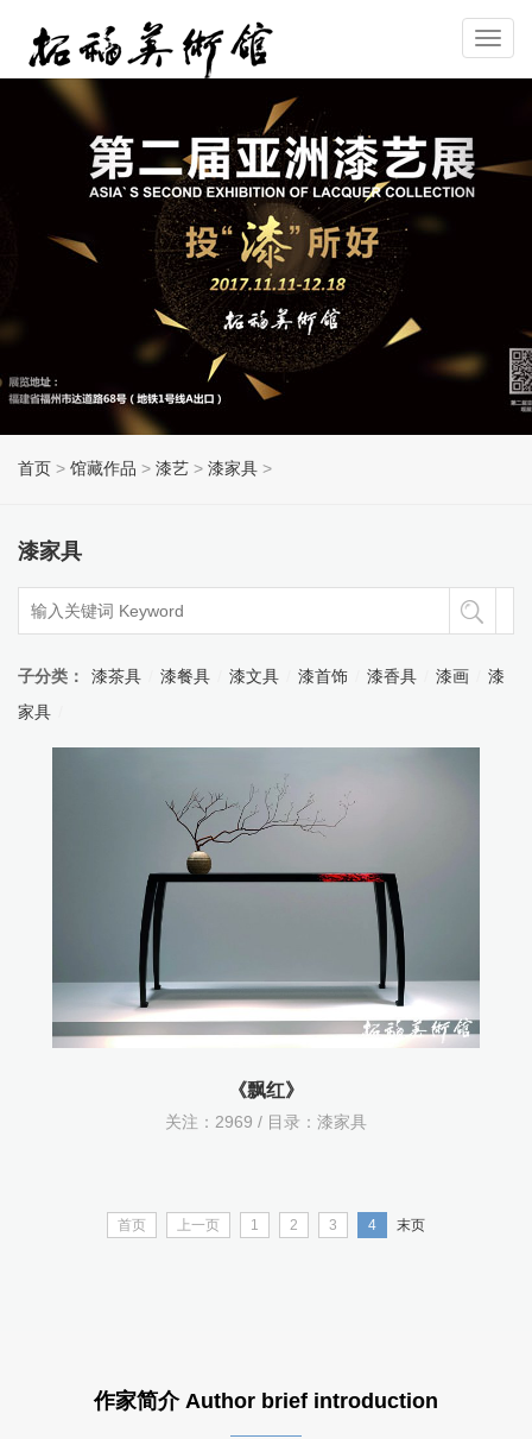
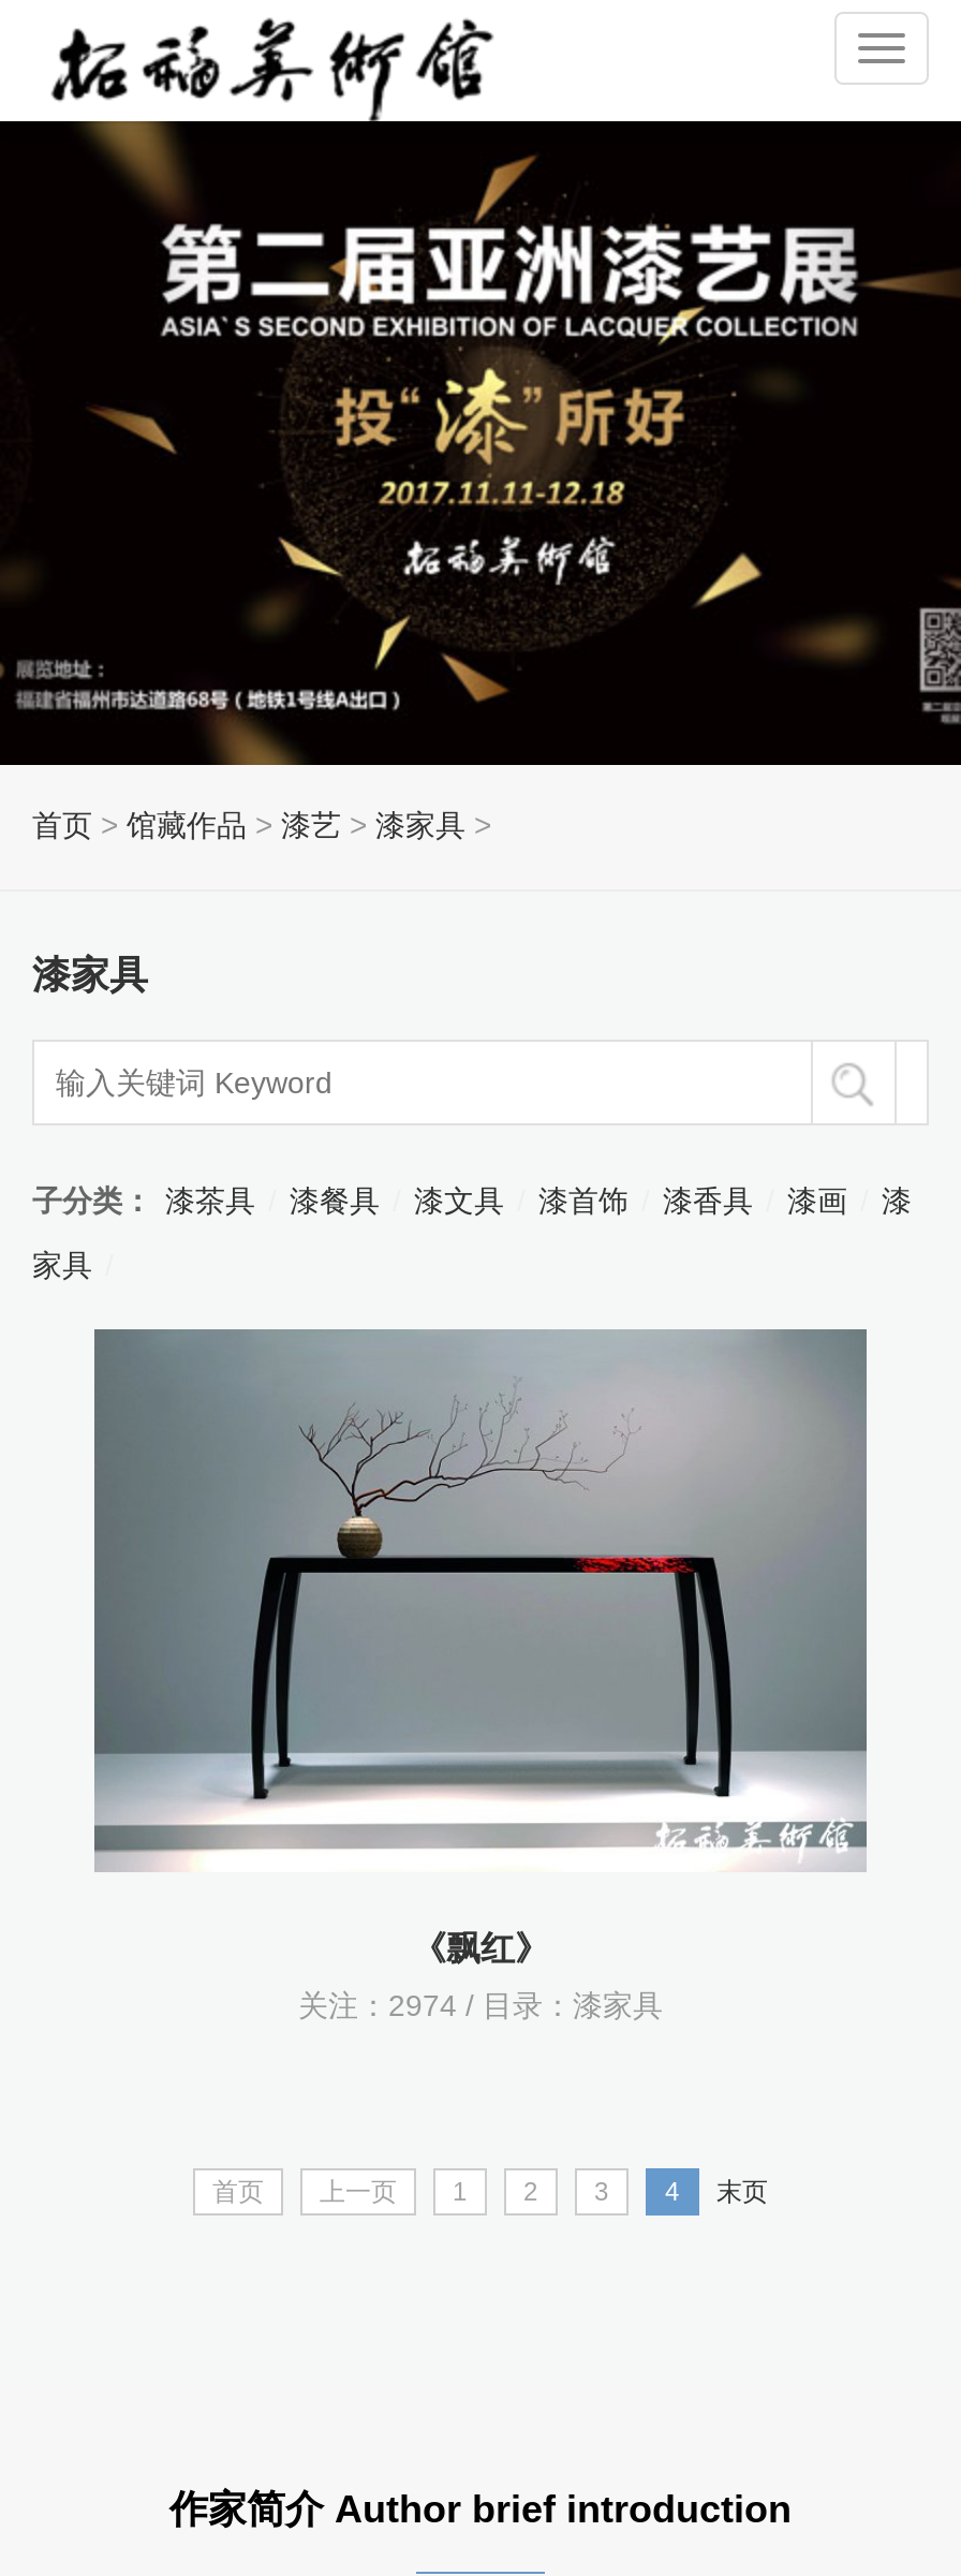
- 关注：2969 / 目录：漆家具
+ 关注：2974 / 目录：漆家具
